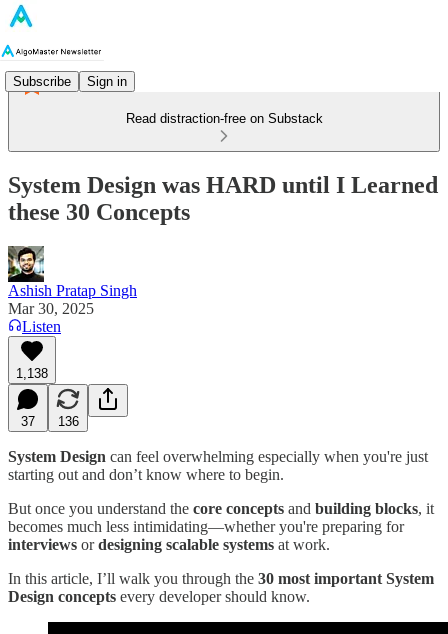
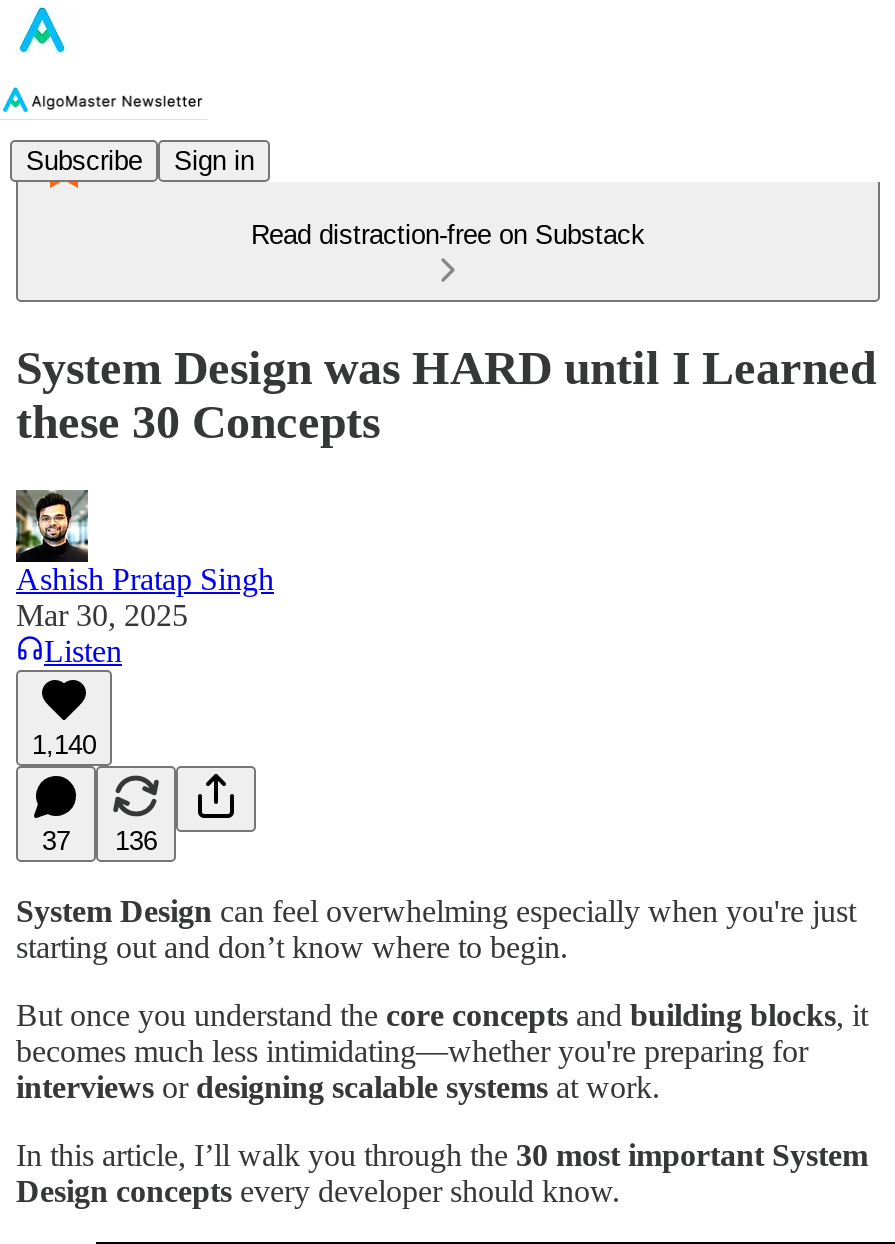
- 1,138
+ 1,140
